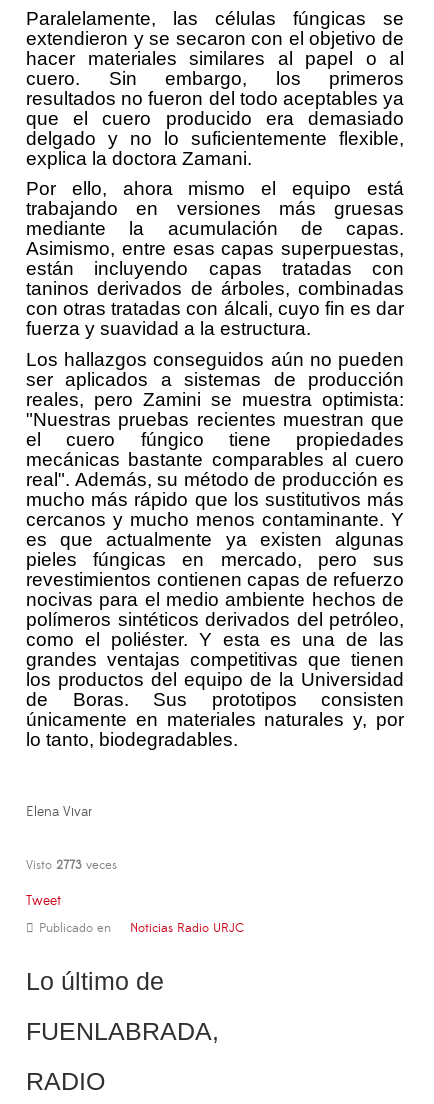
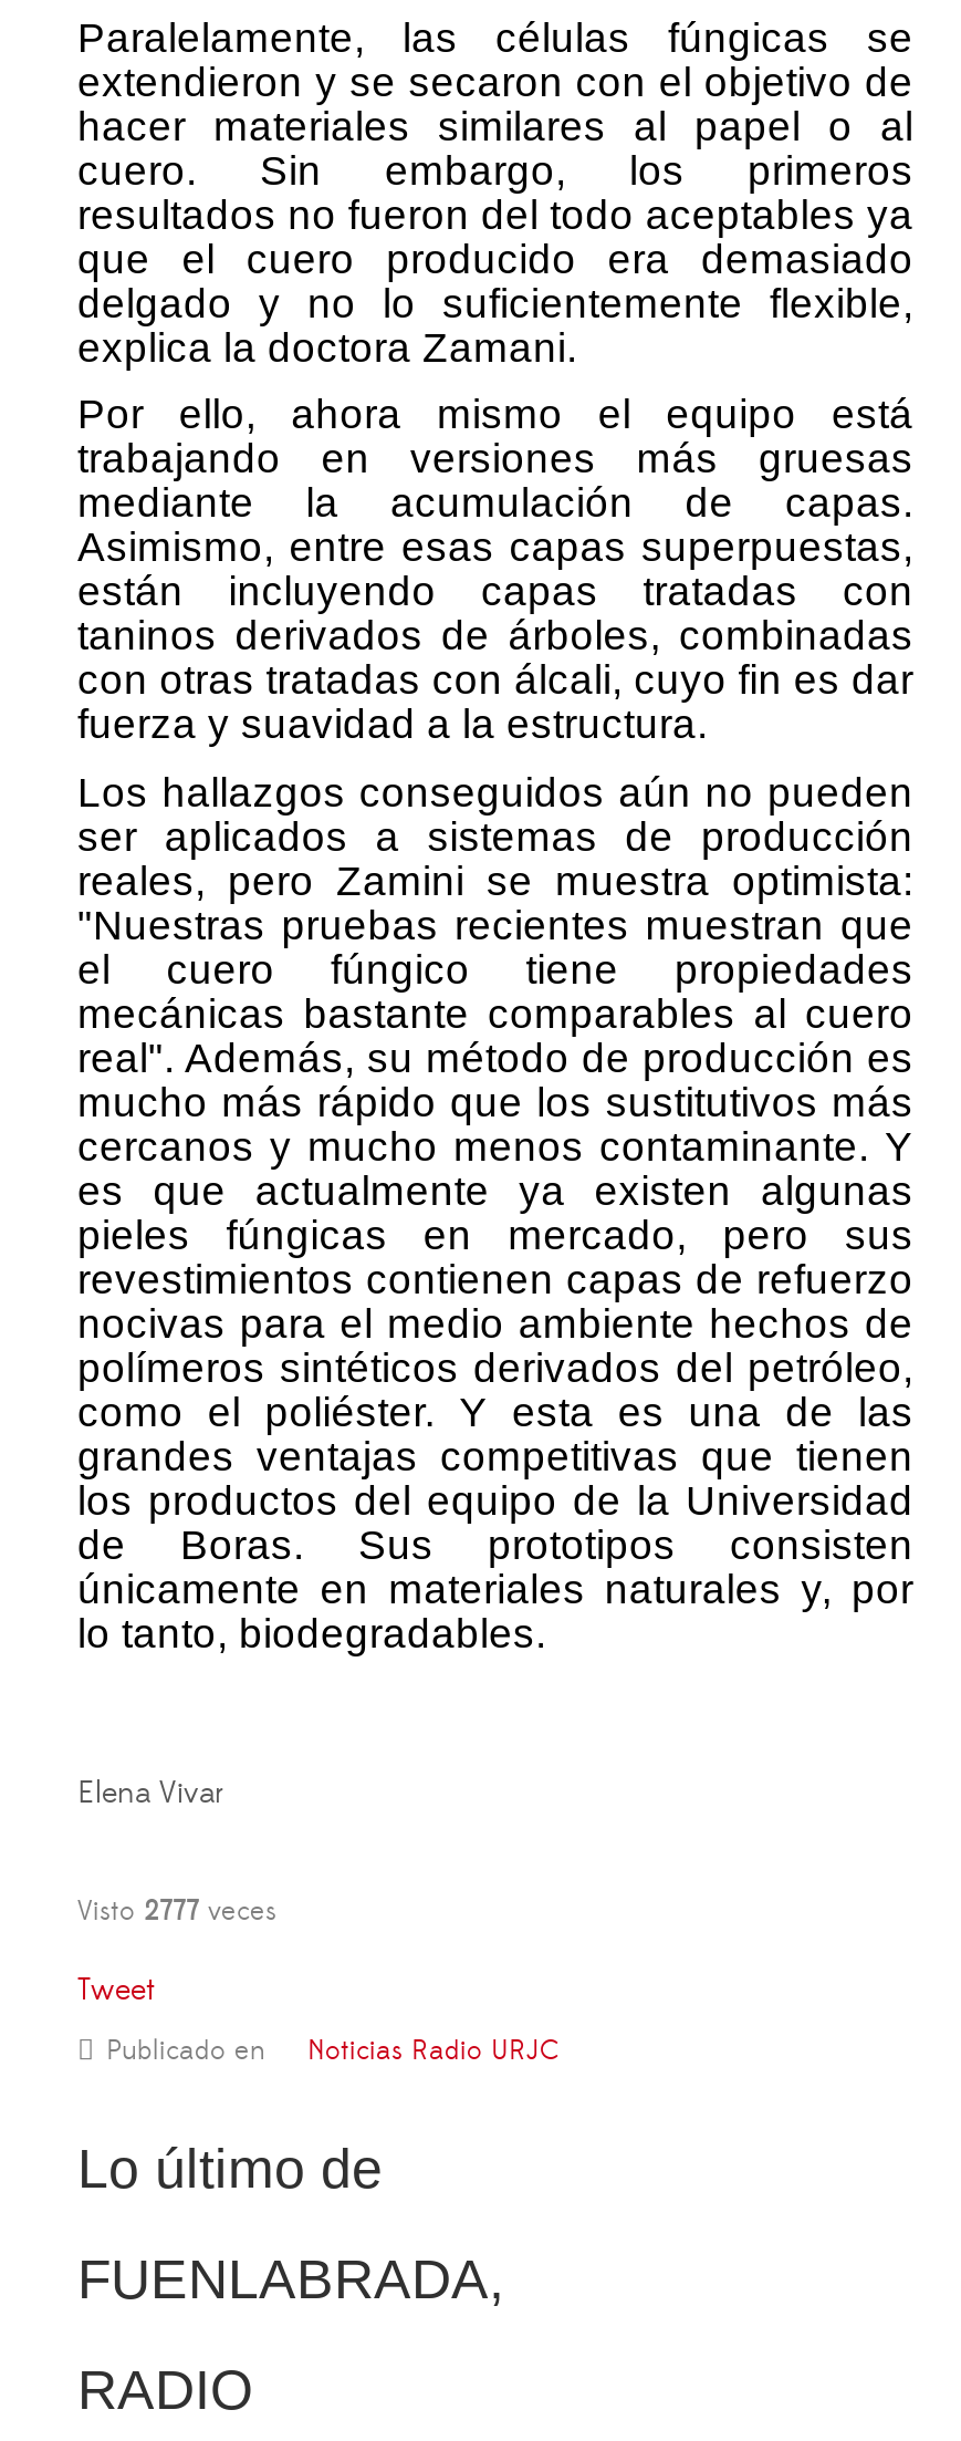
- Visto 2773 veces
+ Visto 2777 veces
